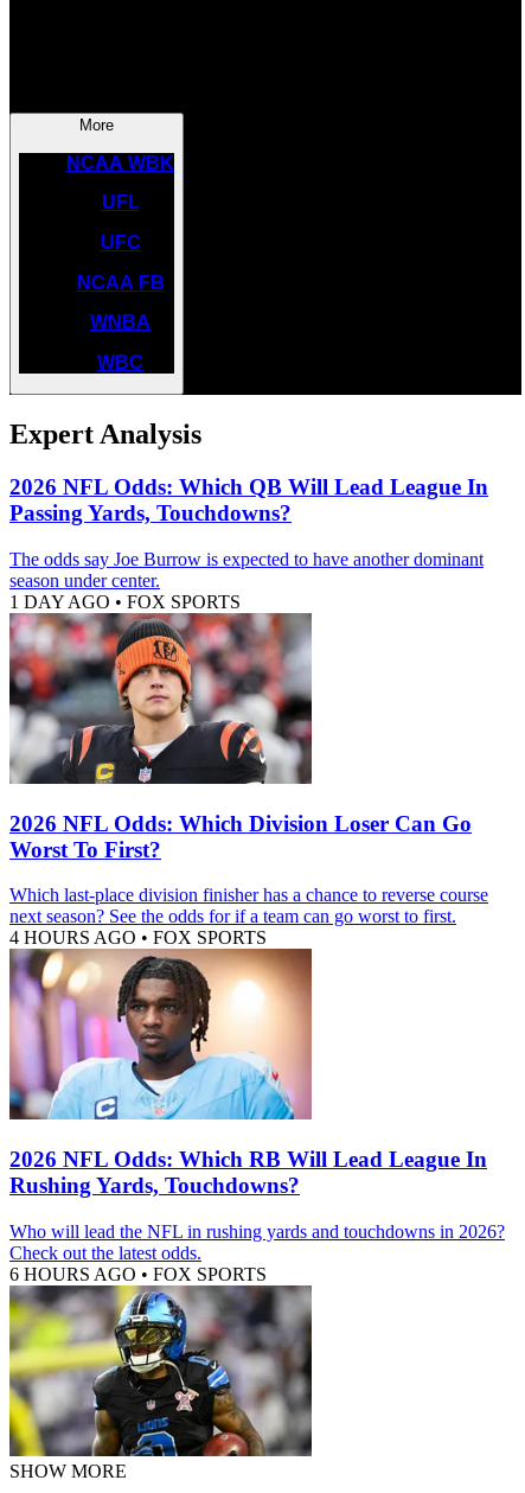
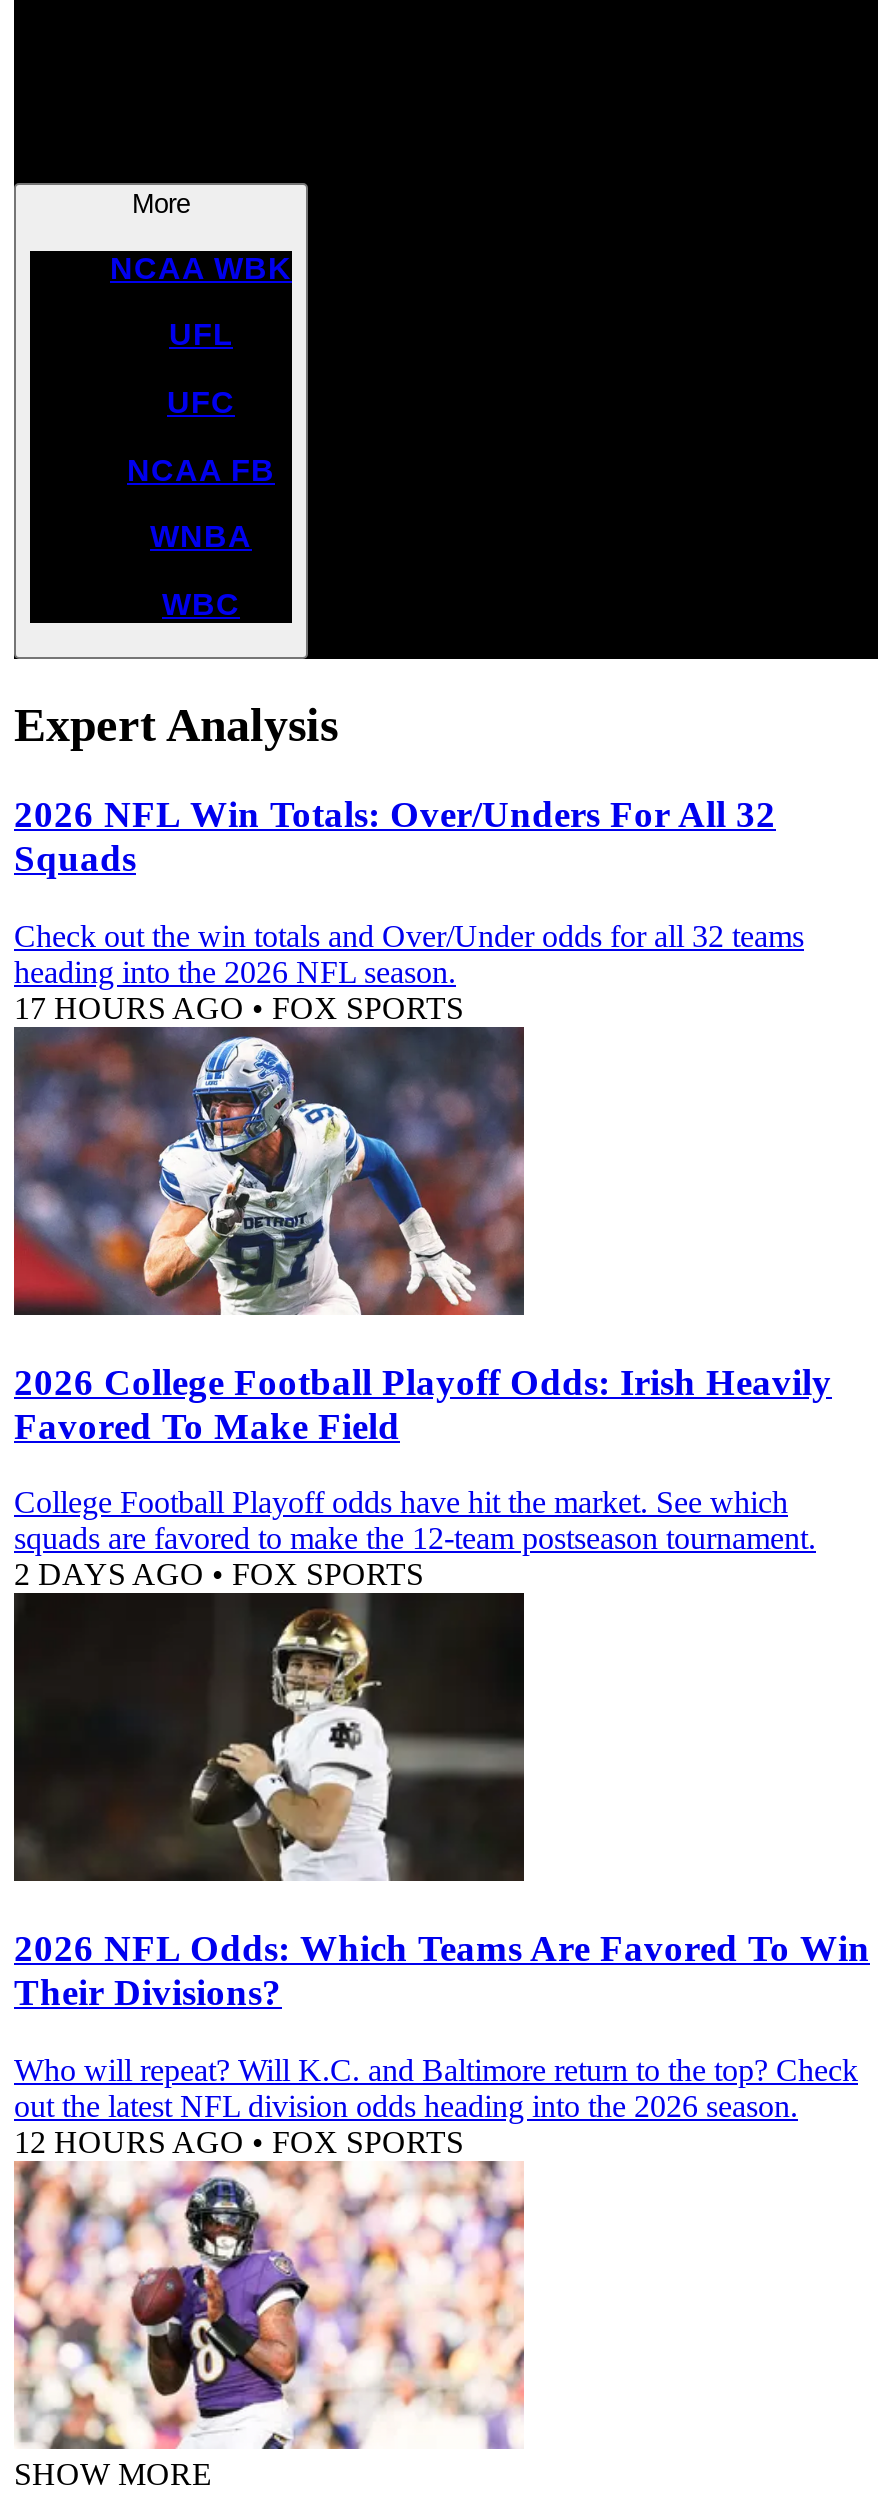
- 2026 NFL Odds: Which QB Will Lead League In
- Passing Yards, Touchdowns?
+ 2026 NFL Win Totals: Over/Unders For All 32
+ Squads

- The odds say Joe Burrow is expected to have another dominant
- season under center.
- 1 DAY AGO • FOX SPORTS
+ Check out the win totals and Over/Under odds for all 32 teams
+ heading into the 2026 NFL season.
+ 17 HOURS AGO • FOX SPORTS

- [image]
- 2026 NFL Odds: Which Division Loser Can Go
- Worst To First?
+ [image]
+ 2026 College Football Playoff Odds: Irish Heavily
+ Favored To Make Field

- [image]
- Which last-place division finisher has a chance to reverse course
- next season? See the odds for if a team can go worst to first.
- 4 HOURS AGO • FOX SPORTS
+ [image]
+ College Football Playoff odds have hit the market. See which
+ squads are favored to make the 12-team postseason tournament.
+ 2 DAYS AGO • FOX SPORTS

- 2026 NFL Odds: Which RB Will Lead League In
- Rushing Yards, Touchdowns?
+ 2026 NFL Odds: Which Teams Are Favored To Win
+ Their Divisions?

- Who will lead the NFL in rushing yards and touchdowns in 2026?
- Check out the latest odds.
- 6 HOURS AGO • FOX SPORTS
+ Who will repeat? Will K.C. and Baltimore return to the top? Check
+ out the latest NFL division odds heading into the 2026 season.
+ 12 HOURS AGO • FOX SPORTS

- [image]
+ [image]
